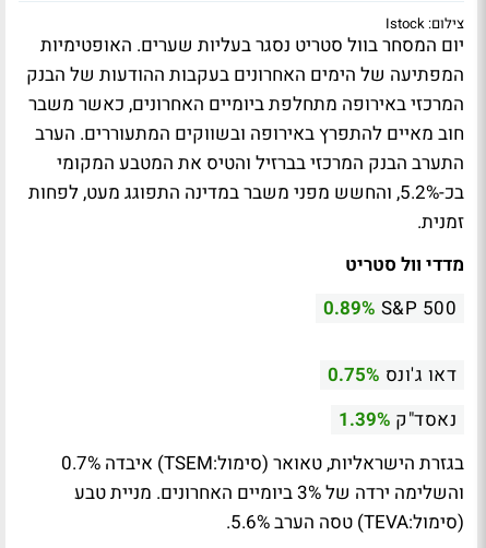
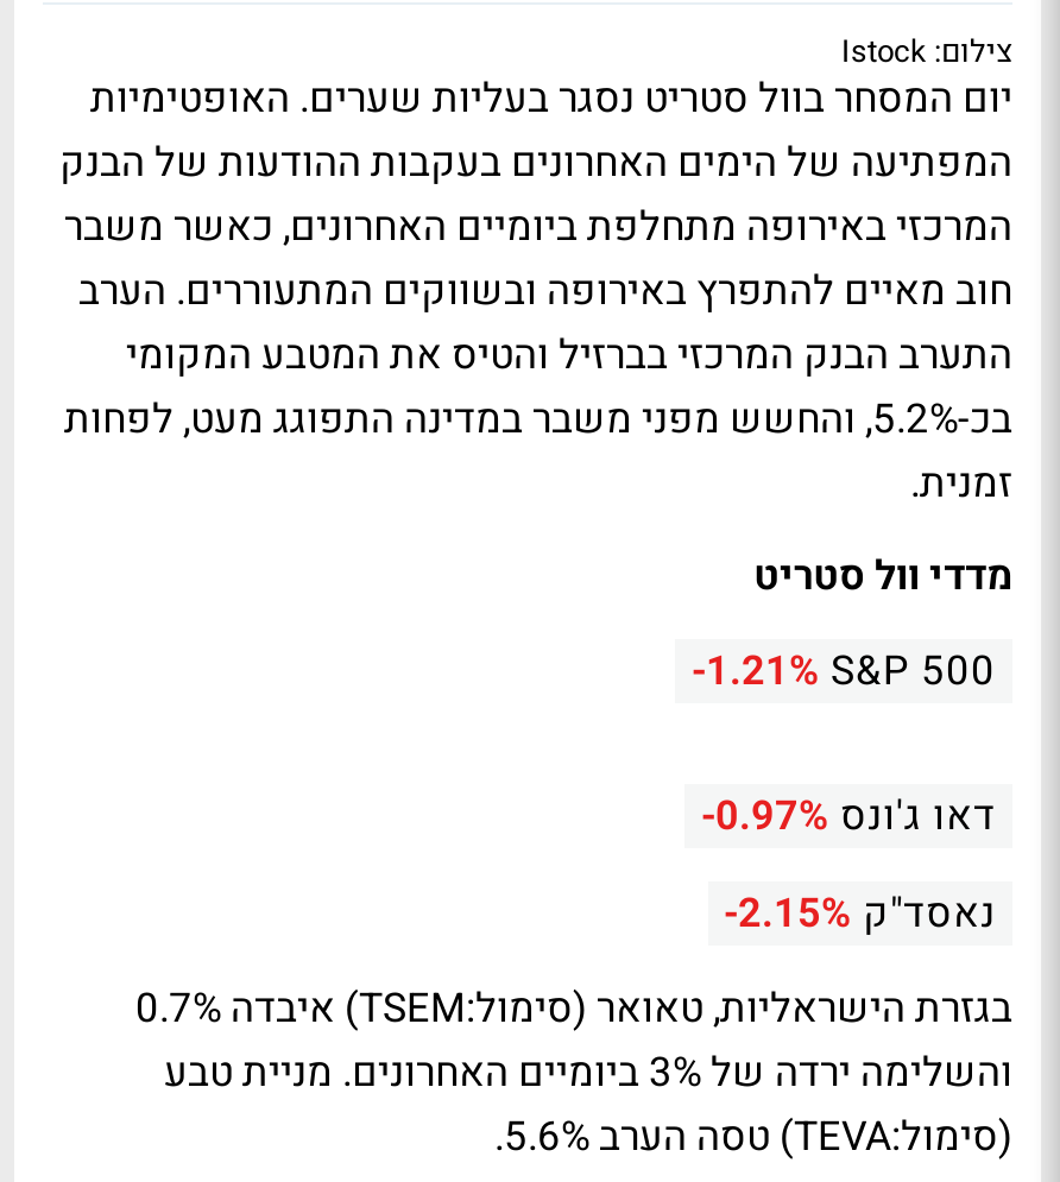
- 0.89% S&P 500
+ -1.21% S&P 500

- דאו ג'ונס 0.75%
+ דאו ג'ונס -0.97%

- נאסד"ק 1.39%
+ נאסד"ק -2.15%
